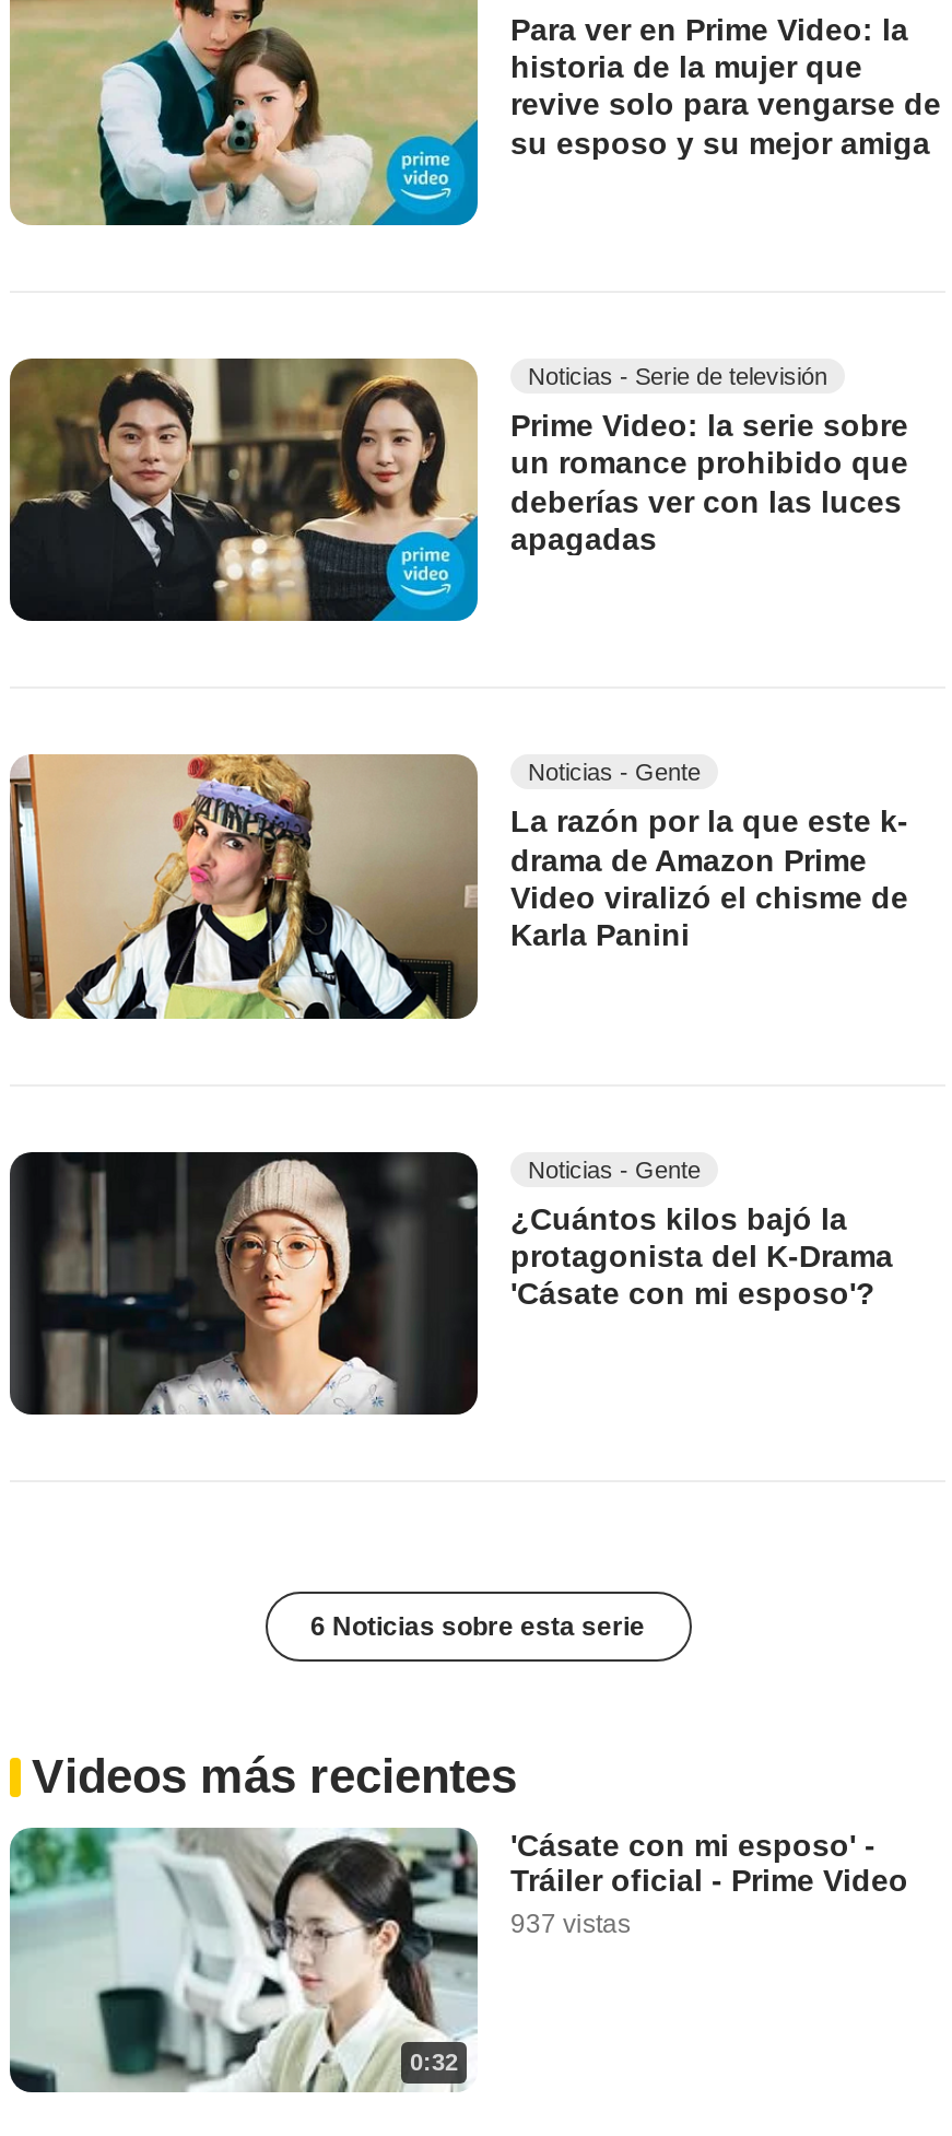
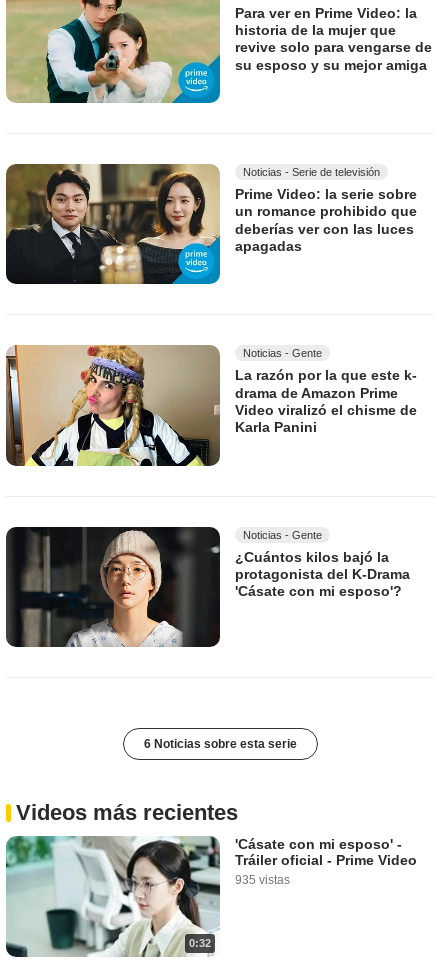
- 937 vistas
+ 935 vistas
